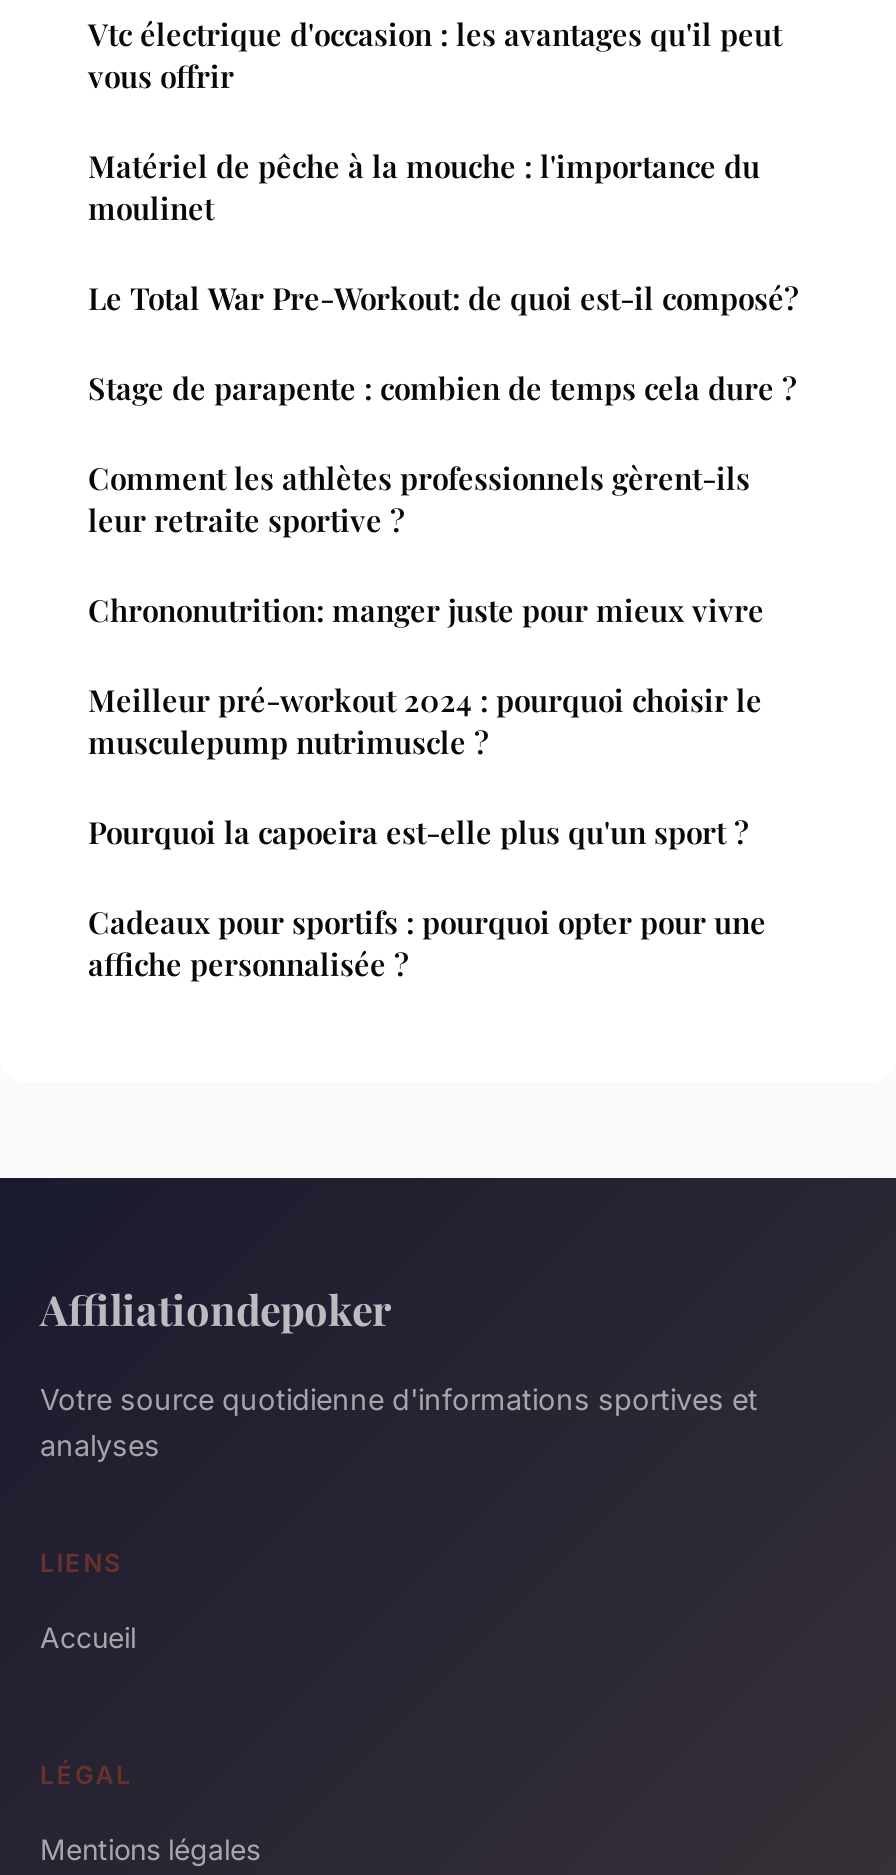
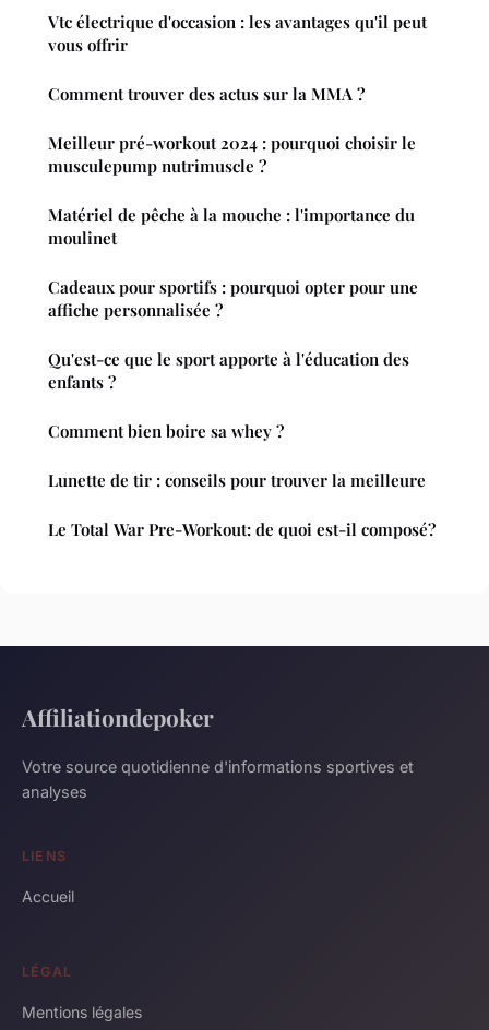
moved down: Matériel de pêche à la mouche : l'importance du | moulinet

moved down: Le Total War Pre-Workout: de quoi est-il composé?

- Stage de parapente : combien de temps cela dure ?
- Comment les athlètes professionnels gèrent-ils
- leur retraite sportive ?
- Chrononutrition: manger juste pour mieux vivre
+ Comment trouver des actus sur la MMA ?

moved up: Meilleur pré-workout 2024 : pourquoi choisir le | musculepump nutrimuscle ?

- Pourquoi la capoeira est-elle plus qu'un sport ?

moved up: Cadeaux pour sportifs : pourquoi opter pour une | affiche personnalisée ?

+ Qu'est-ce que le sport apporte à l'éducation des
+ enfants ?
+ Comment bien boire sa whey ?
+ Lunette de tir : conseils pour trouver la meilleure
